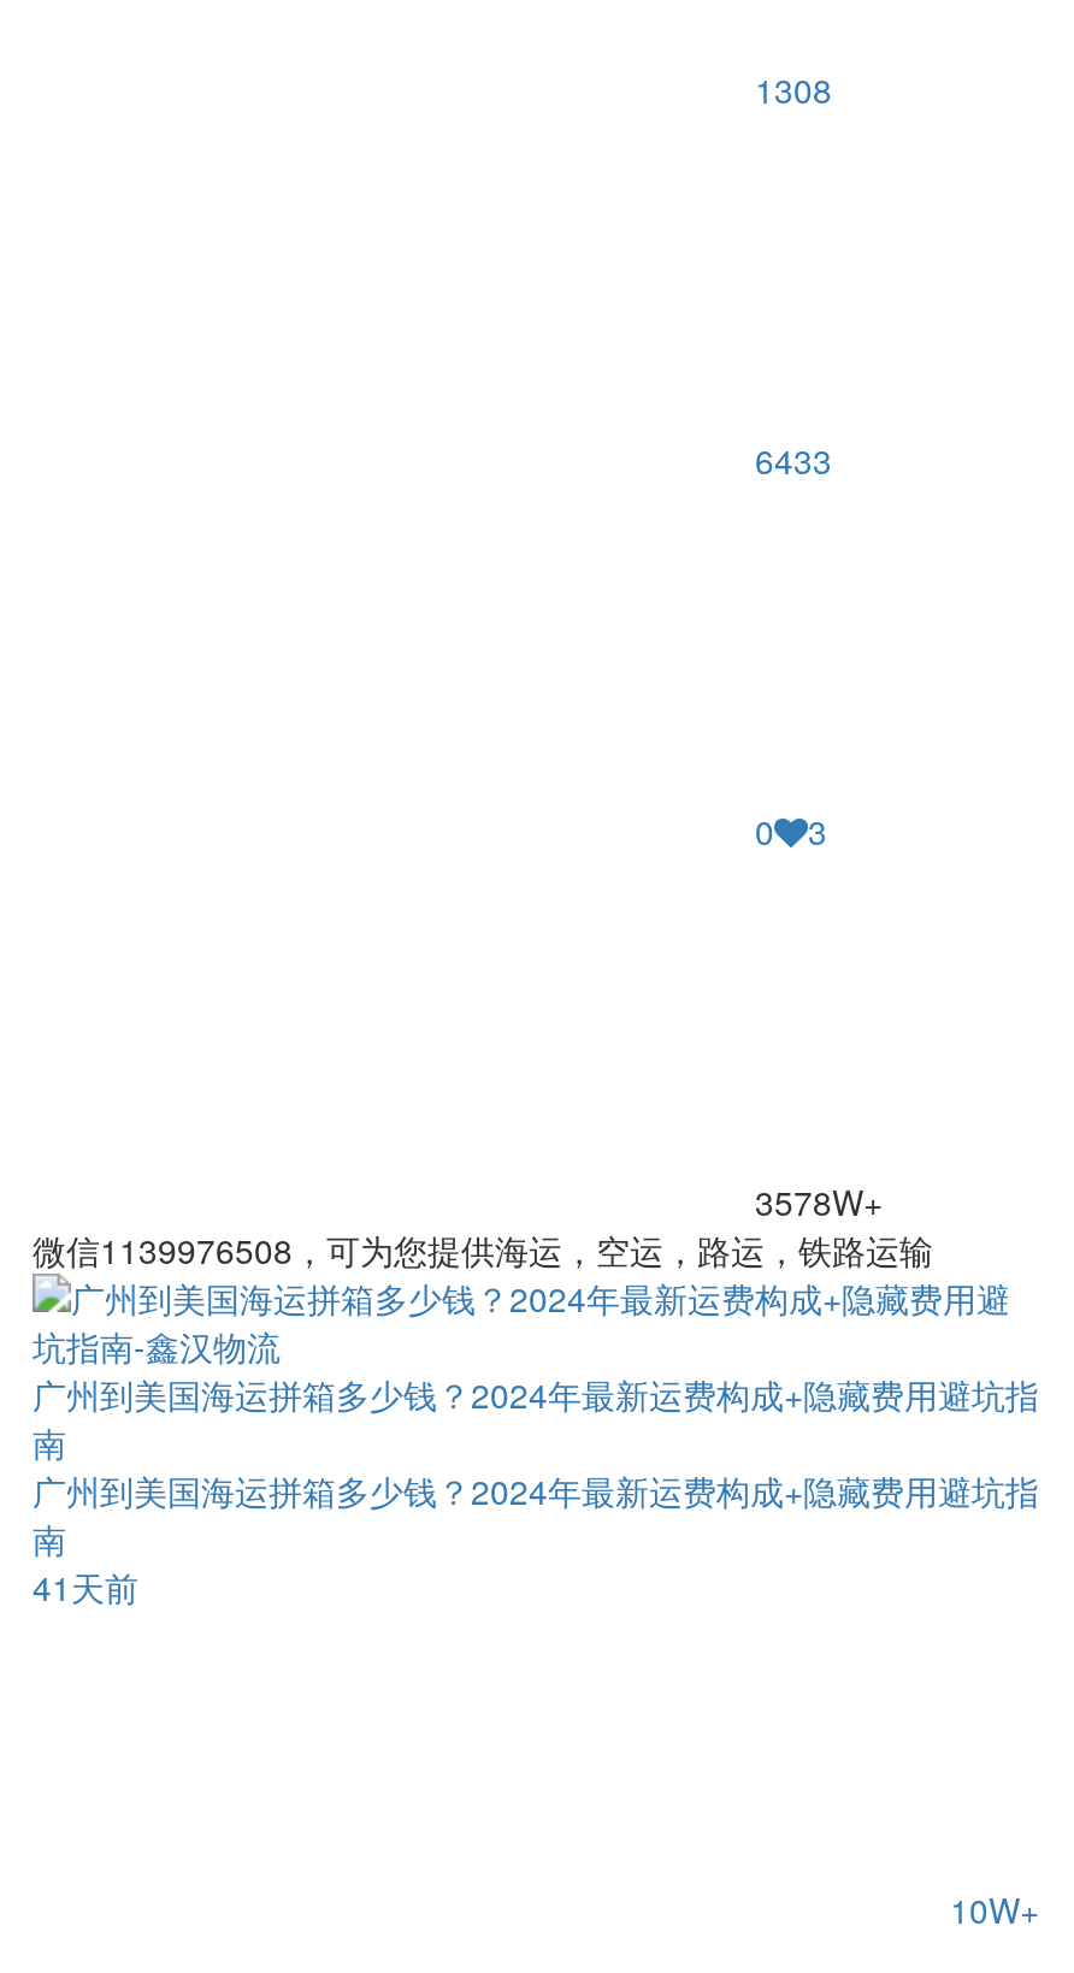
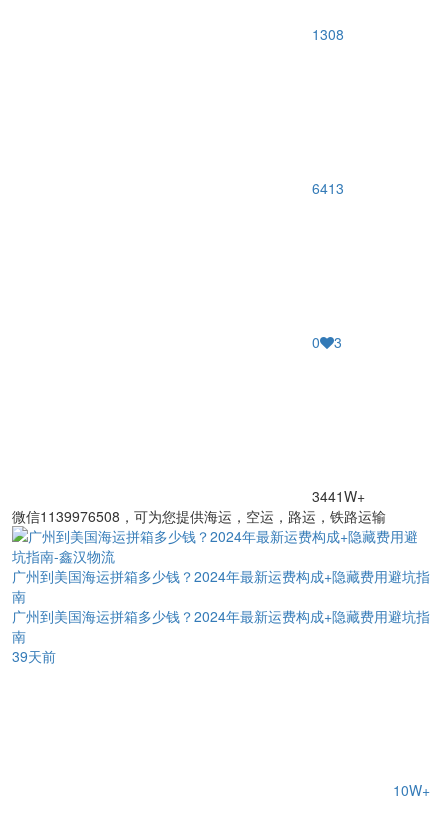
- 6433
+ 6413

- 3578W+
+ 3441W+

- 41天前
+ 39天前
